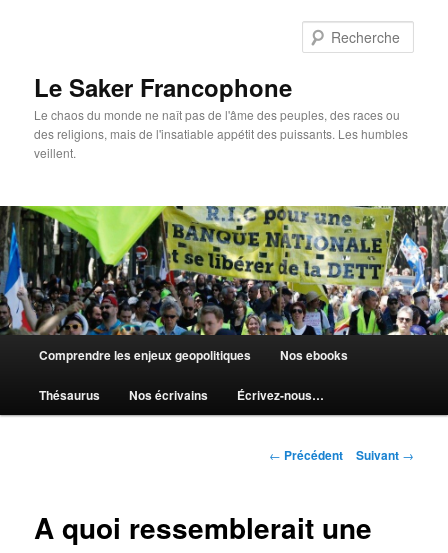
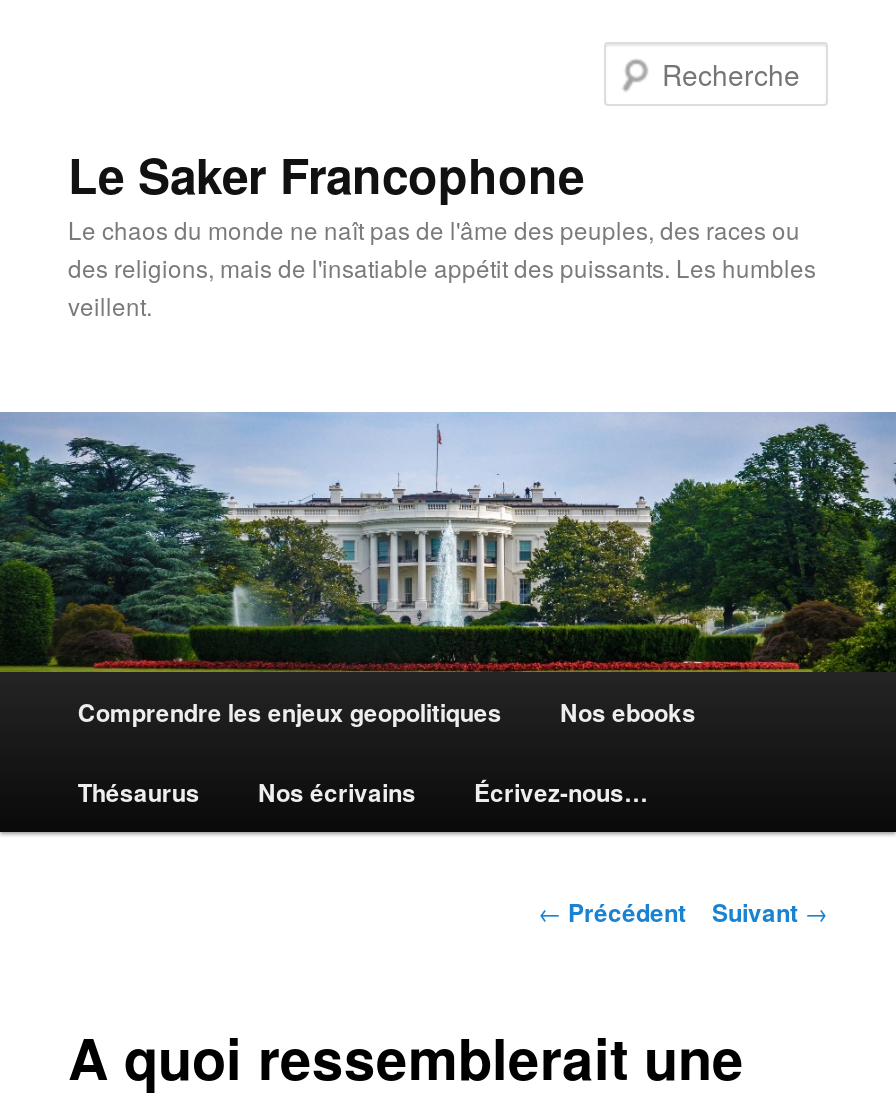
- [image]
+ [image]
